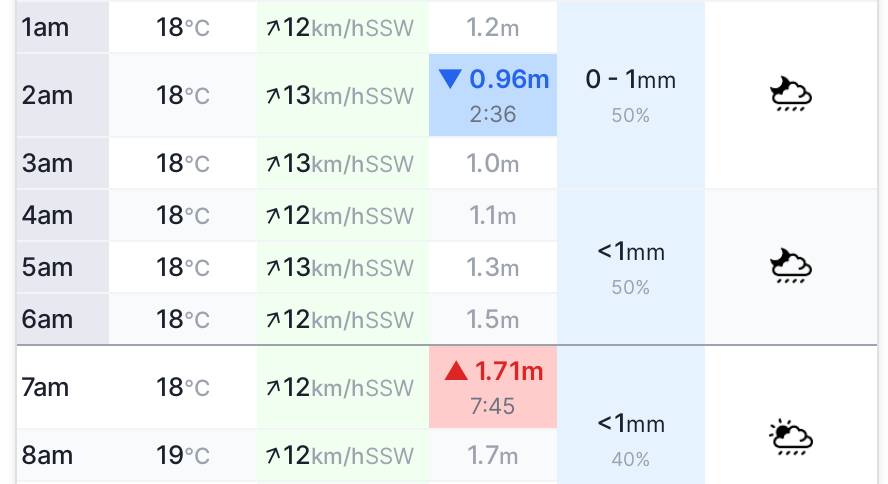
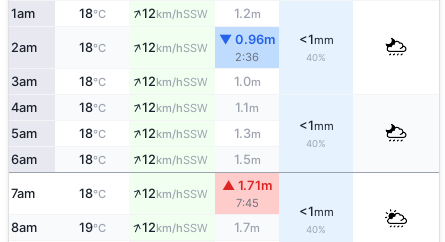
- 0 - 1mm
- 50%
+ <1mm
+ 40%

- 13km/hSSW
+ 12km/hSSW

- 13km/hSSW
+ 12km/hSSW

- 13km/hSSW
+ 12km/hSSW

- 50%
+ 40%
